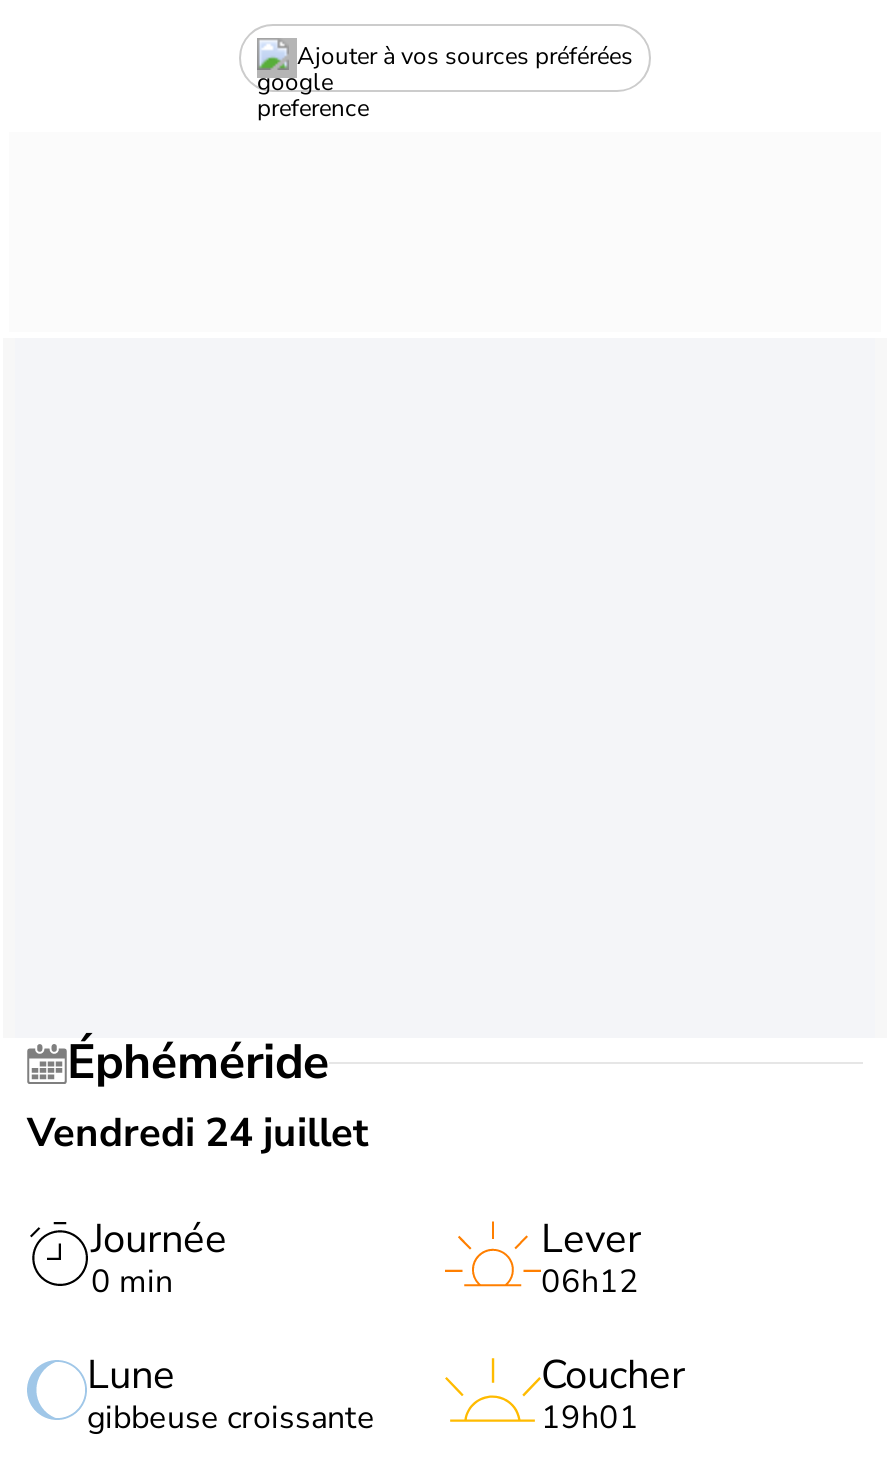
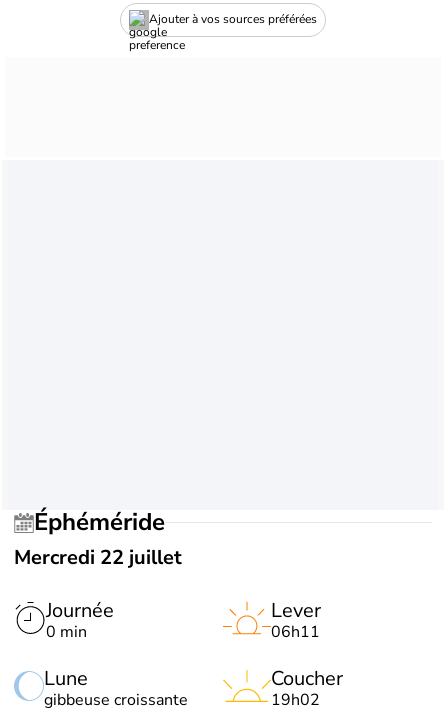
- Vendredi 24 juillet
+ Mercredi 22 juillet

- 06h12
+ 06h11

- 19h01
+ 19h02
